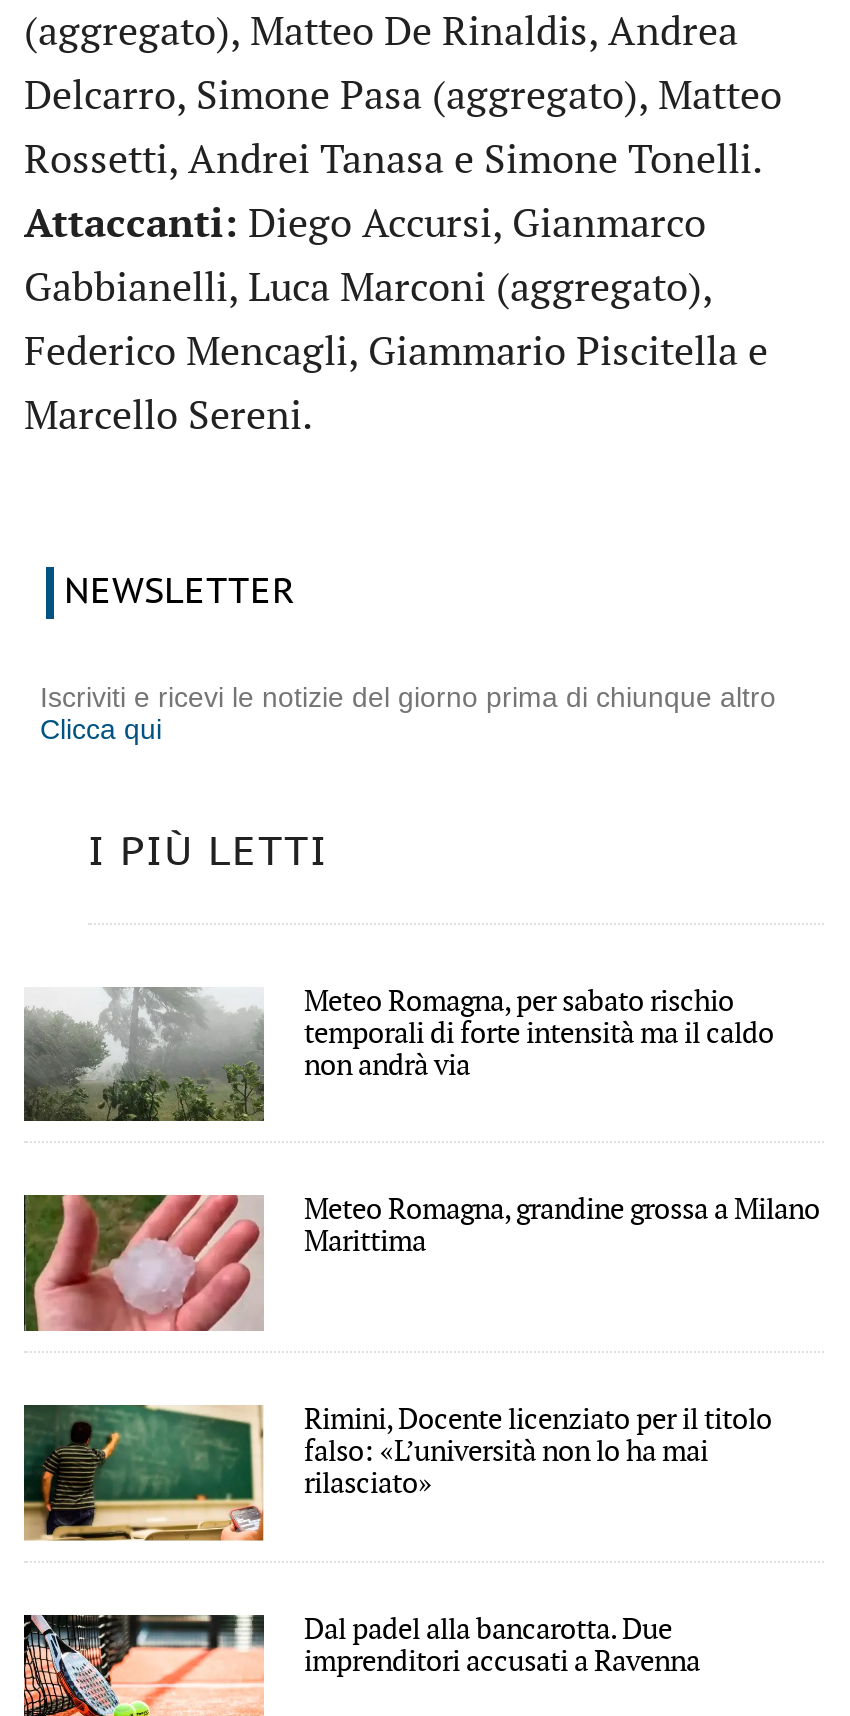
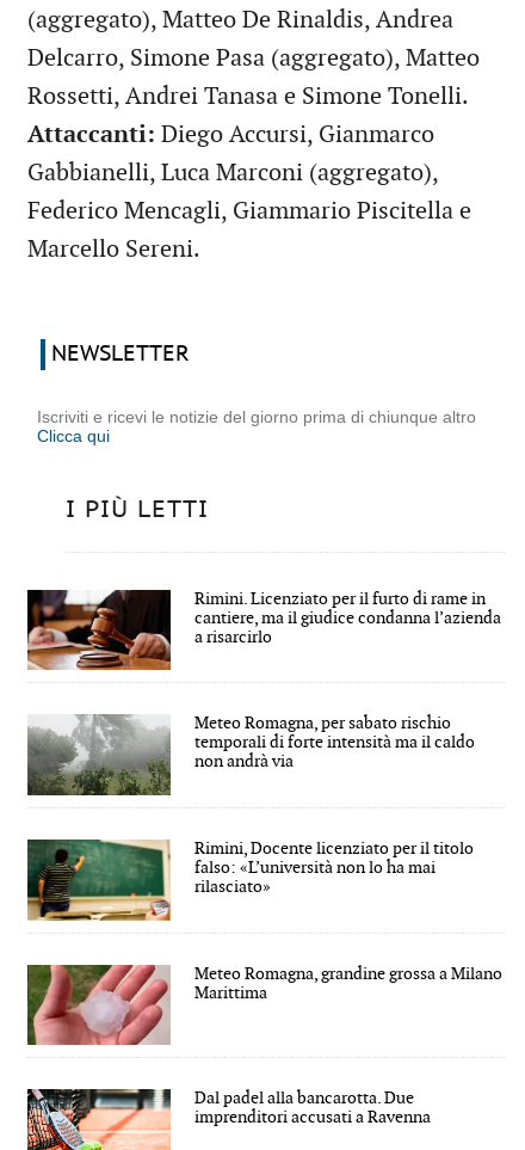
+ [image]
+ Rimini. Licenziato per il furto di rame in
+ cantiere, ma il giudice condanna l’azienda
+ a risarcirlo

moved down: [image] | Meteo Romagna, grandine grossa a Milano | Marittima
